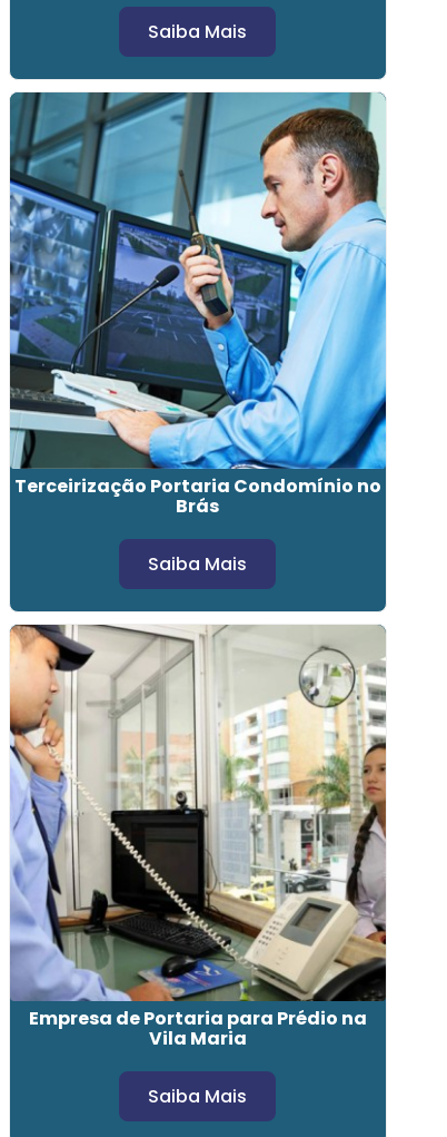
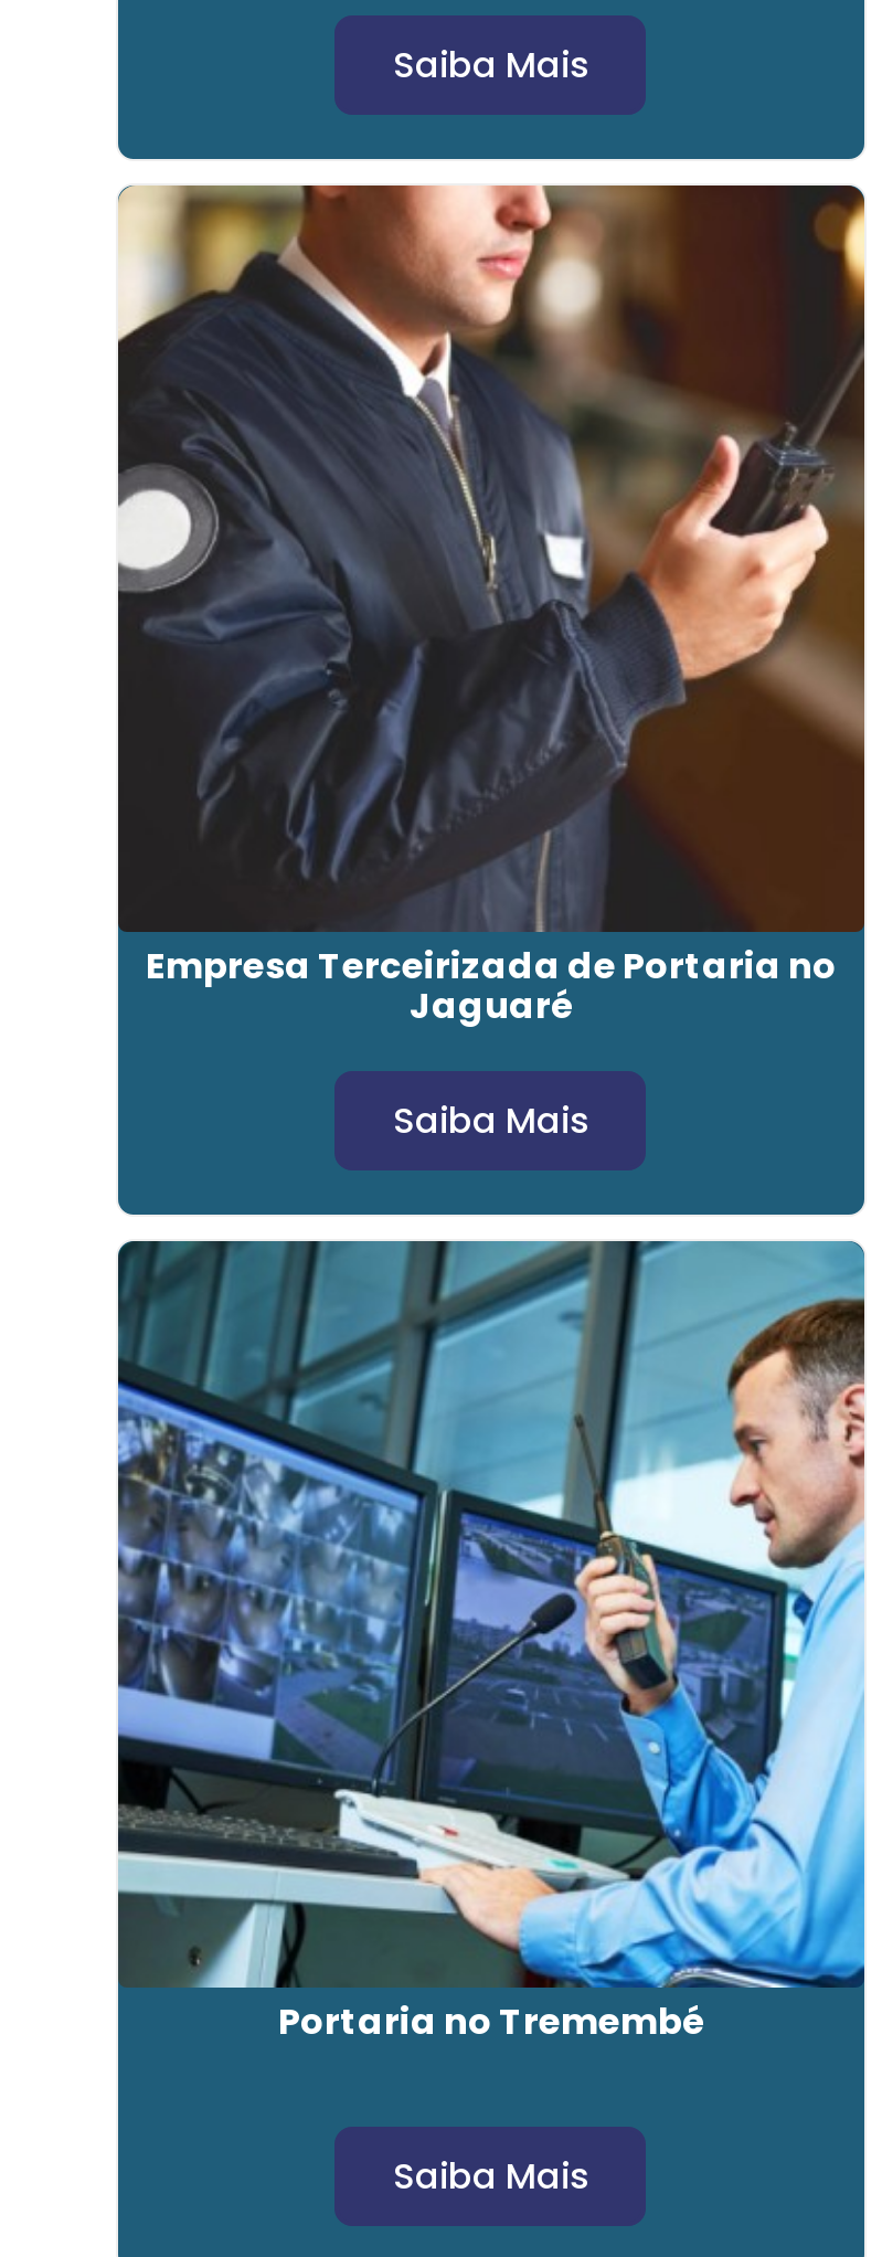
- [image]
- Terceirização Portaria Condomínio no
- Brás
+ [image]
+ Empresa Terceirizada de Portaria no
+ Jaguaré

- [image]
- Empresa de Portaria para Prédio na
- Vila Maria
+ [image]
+ Portaria no Tremembé
